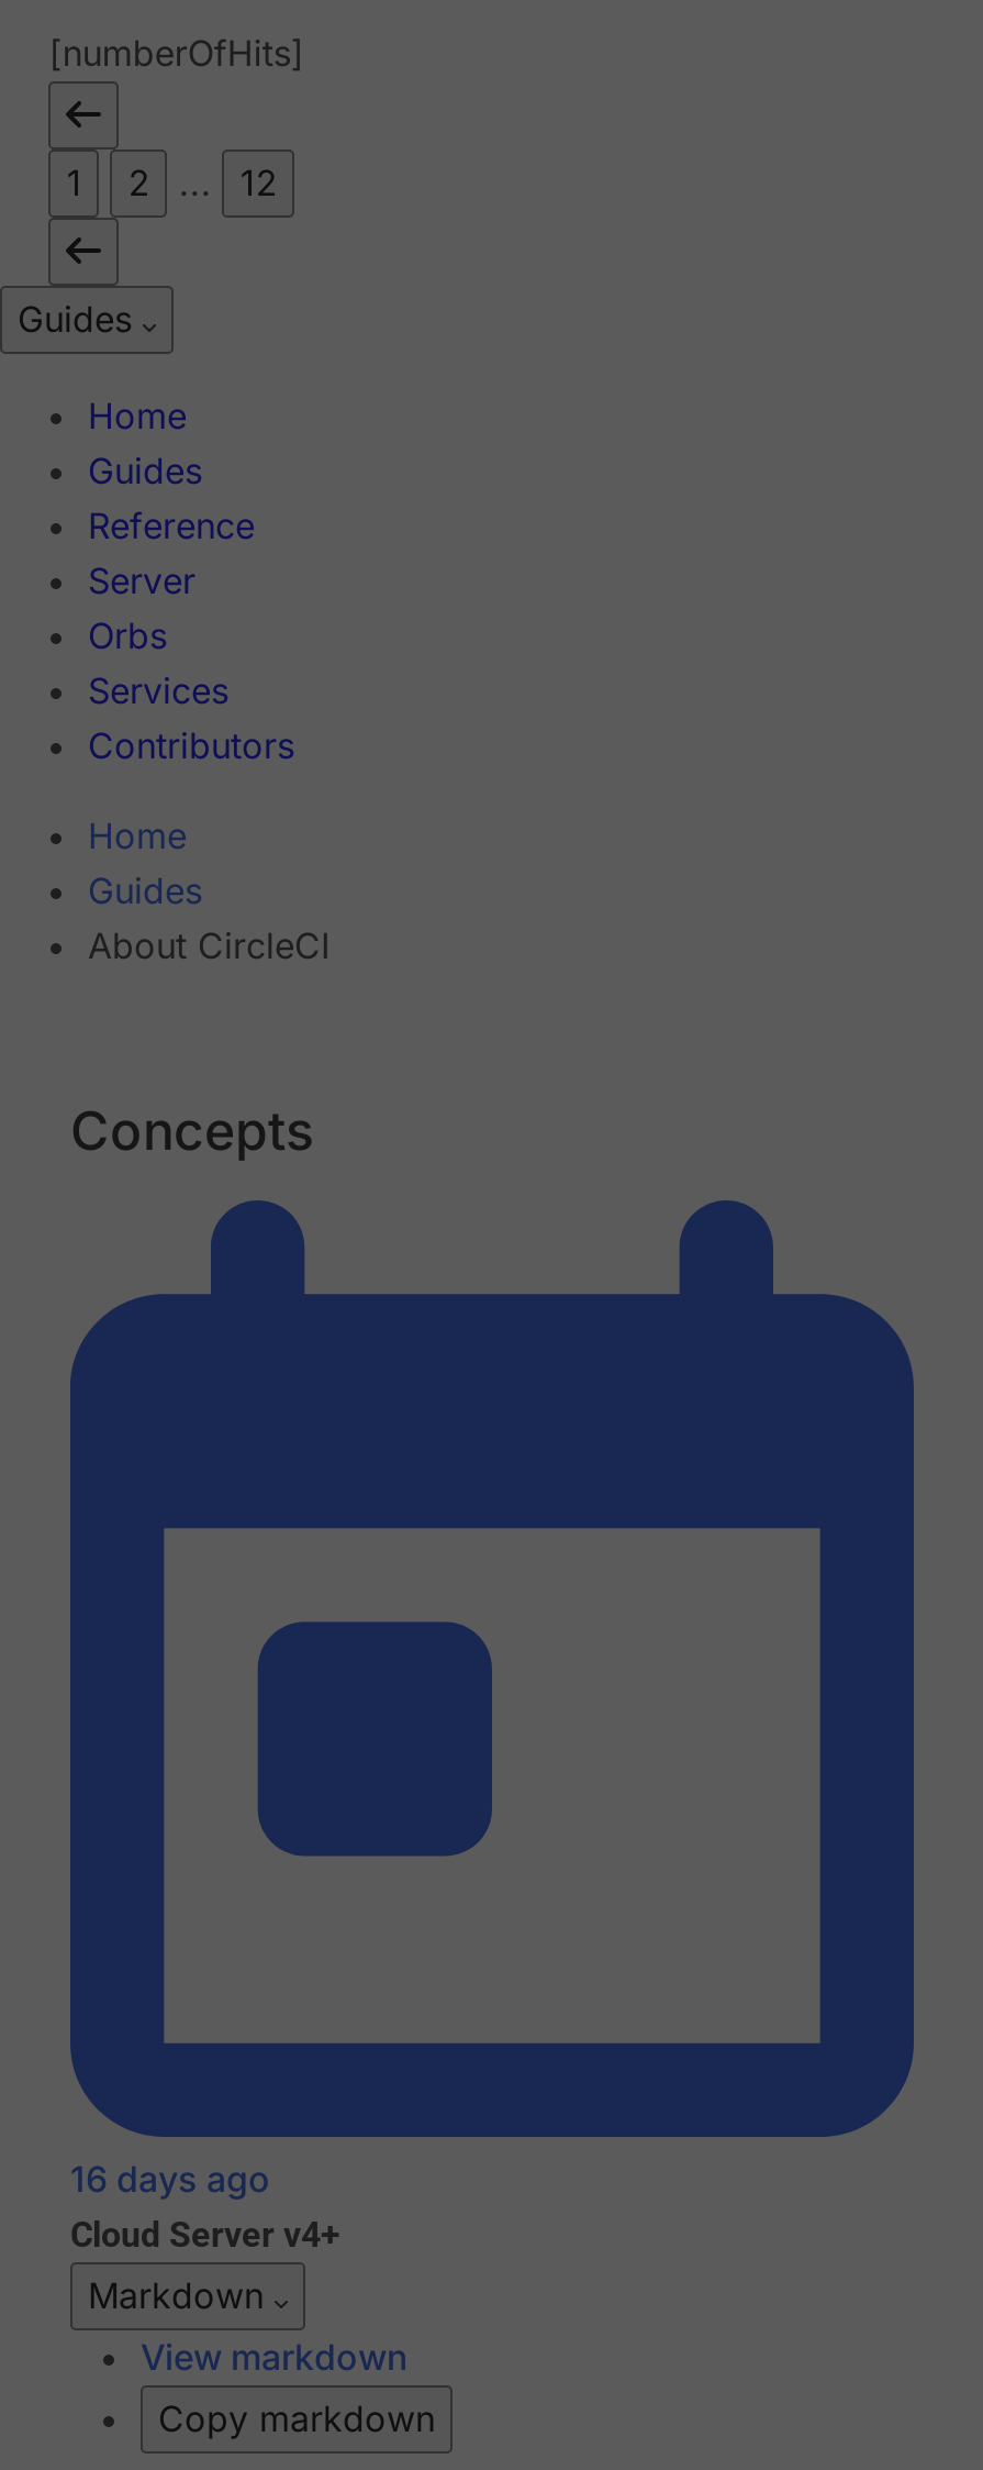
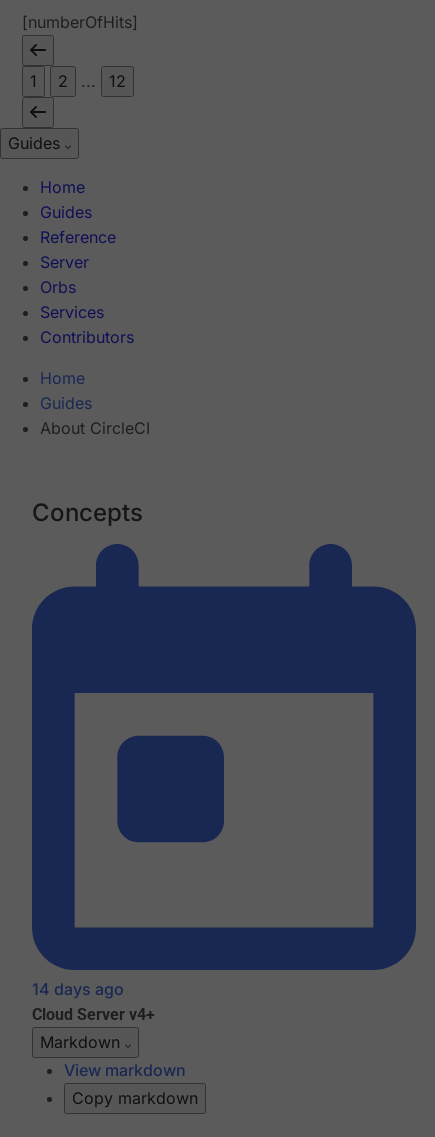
- 16 days ago
+ 14 days ago
